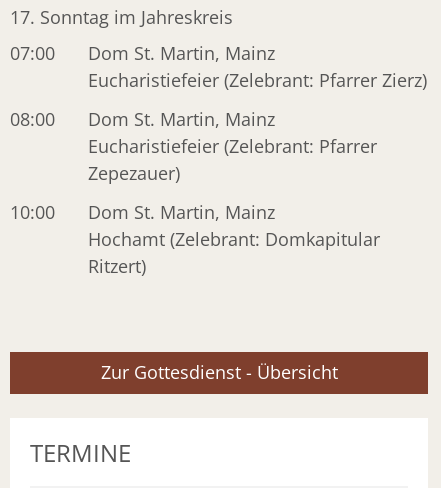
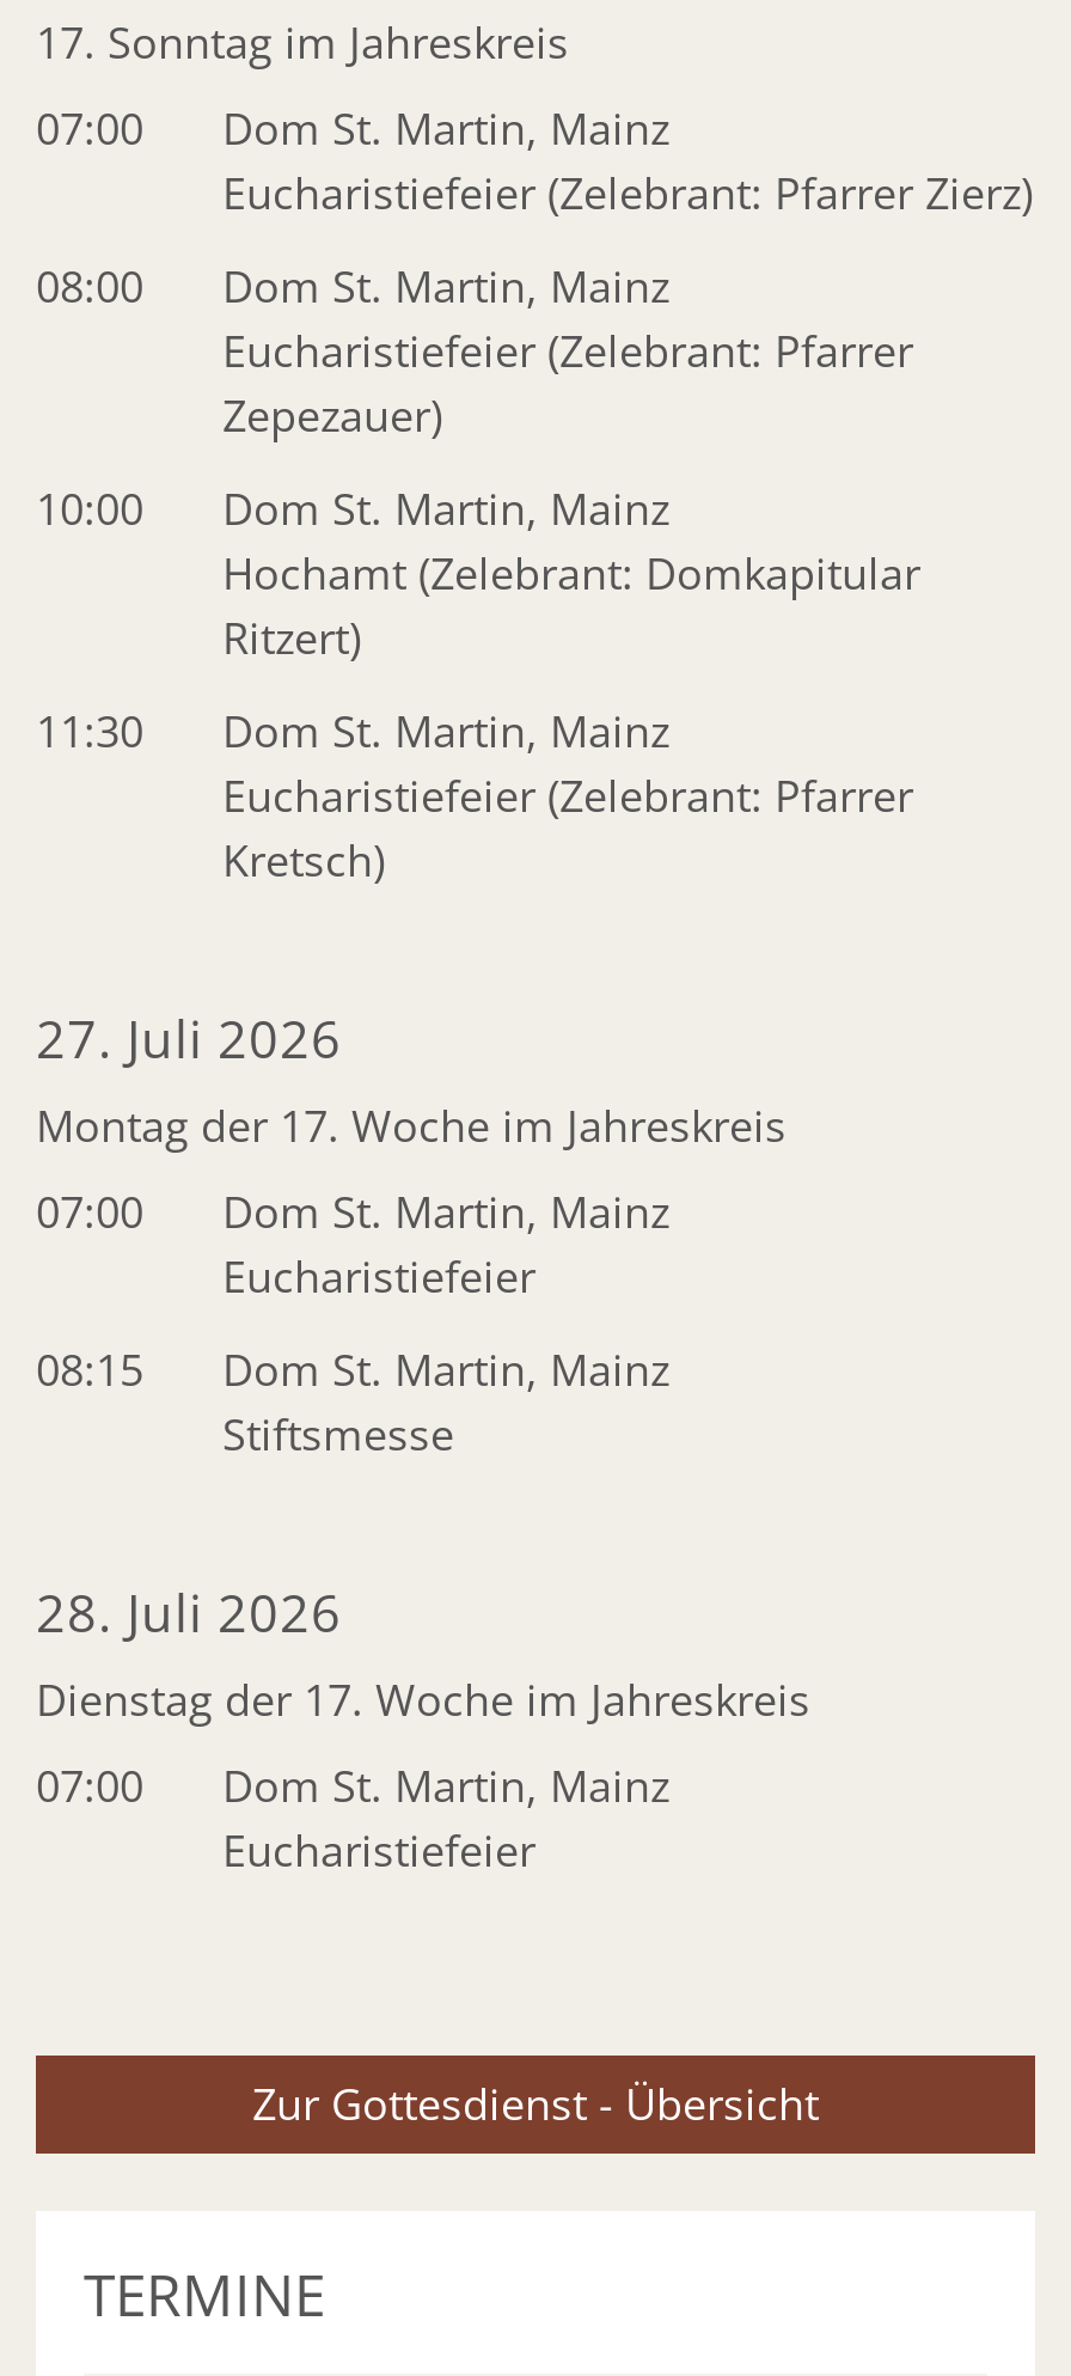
+ 11:30
+ Dom St. Martin, Mainz
+ Eucharistiefeier (Zelebrant: Pfarrer
+ Kretsch)
+ 27. Juli 2026
+ Montag der 17. Woche im Jahreskreis
+ 07:00
+ Dom St. Martin, Mainz
+ Eucharistiefeier
+ 08:15
+ Dom St. Martin, Mainz
+ Stiftsmesse
+ 28. Juli 2026
+ Dienstag der 17. Woche im Jahreskreis
+ 07:00
+ Dom St. Martin, Mainz
+ Eucharistiefeier
